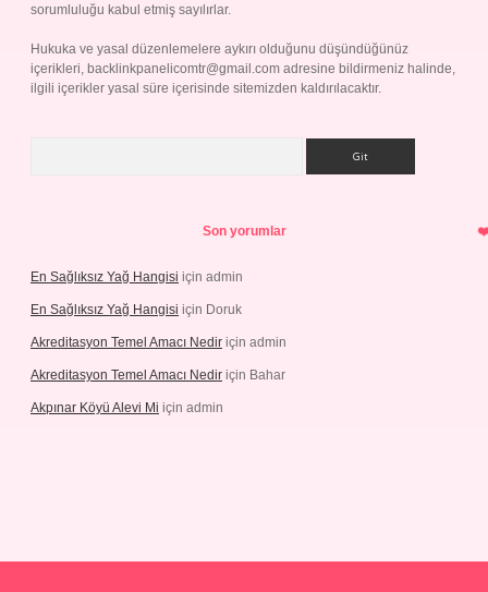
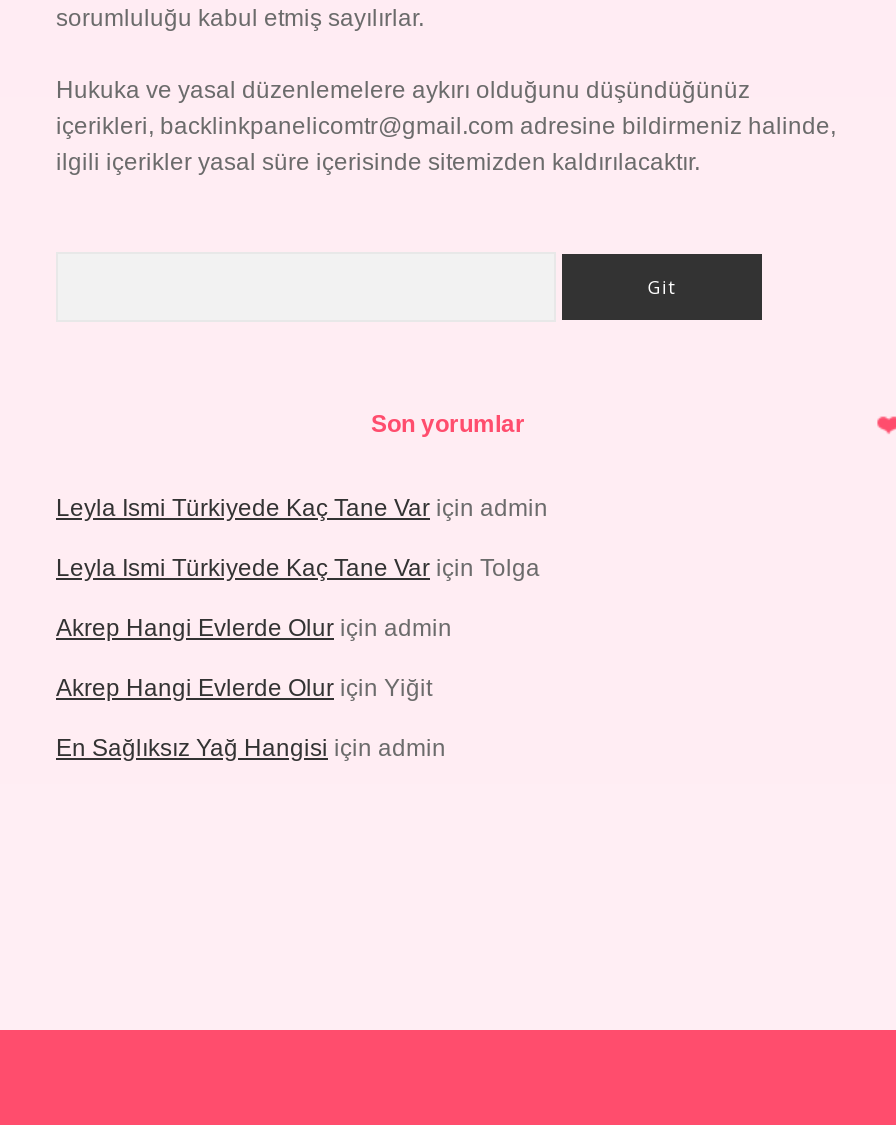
+ Leyla Ismi Türkiyede Kaç Tane Var için admin
+ Leyla Ismi Türkiyede Kaç Tane Var için Tolga
+ Akrep Hangi Evlerde Olur için admin
+ Akrep Hangi Evlerde Olur için Yiğit

moved down: En Sağlıksız Yağ Hangisi için admin

- En Sağlıksız Yağ Hangisi için Doruk
- Akreditasyon Temel Amacı Nedir için admin
- Akreditasyon Temel Amacı Nedir için Bahar
- Akpınar Köyü Alevi Mi için admin
